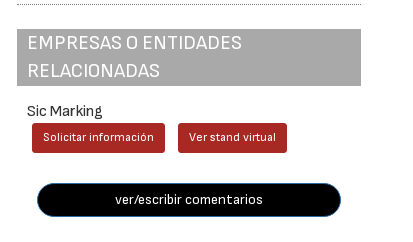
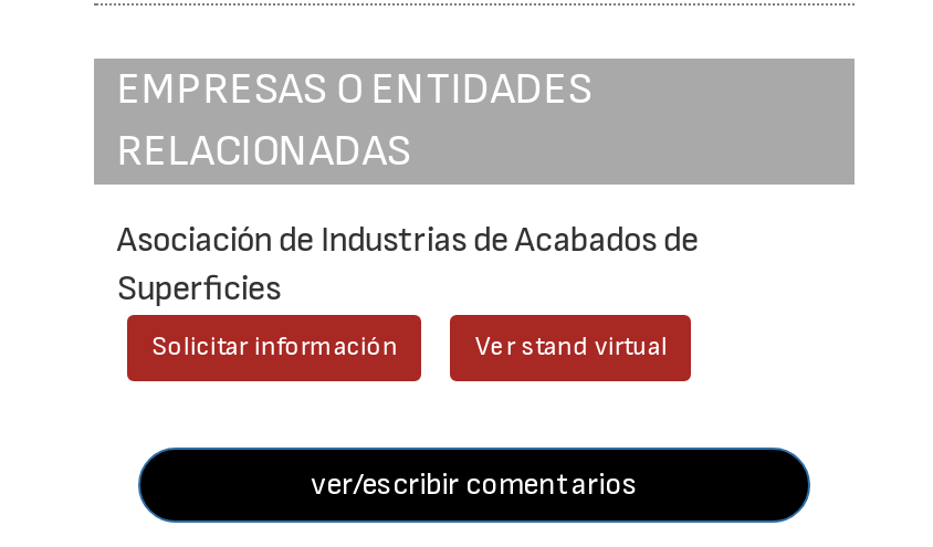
- Sic Marking
+ Asociación de Industrias de Acabados de
+ Superficies
